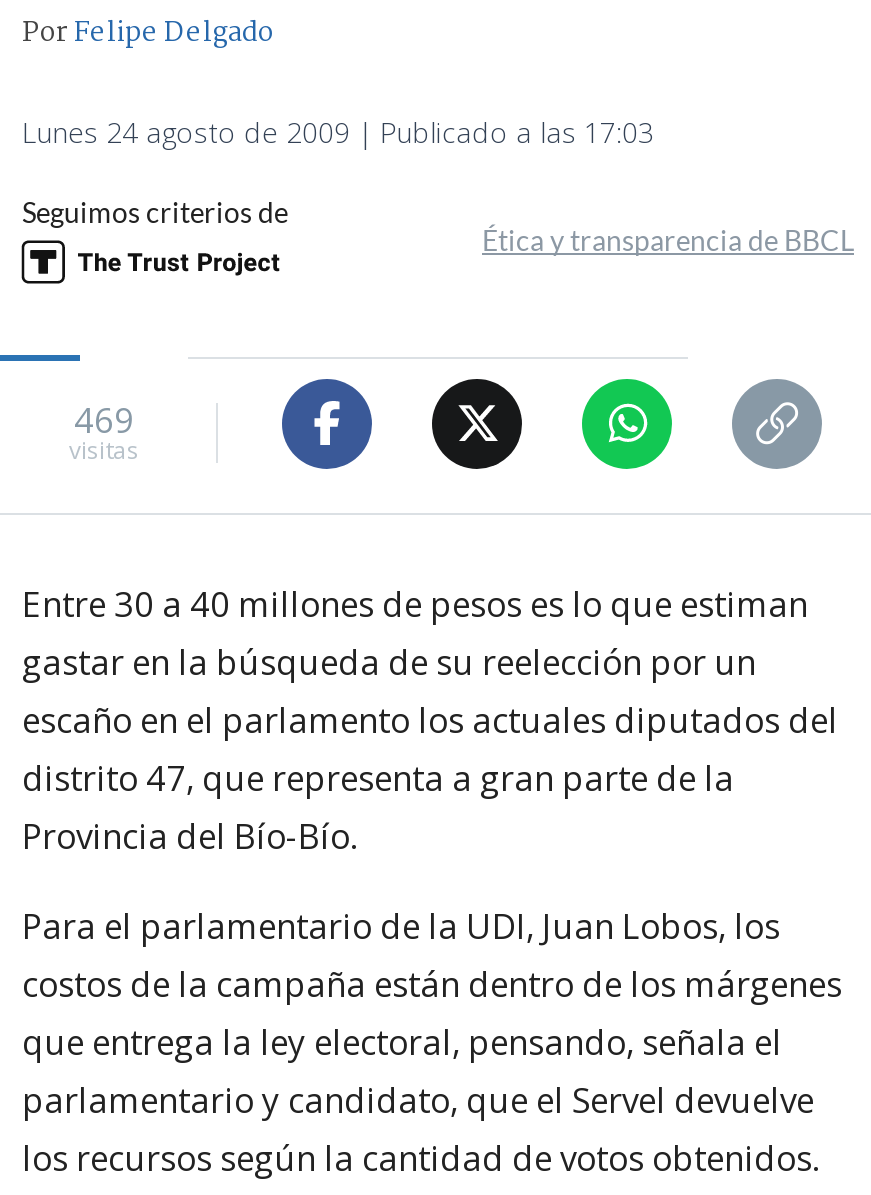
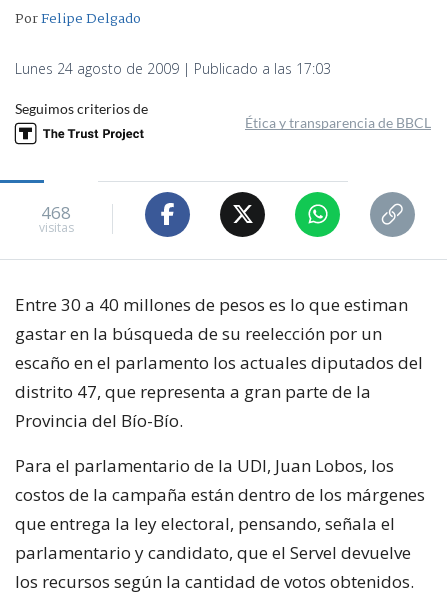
- 469
+ 468
